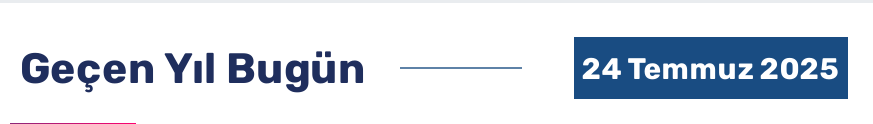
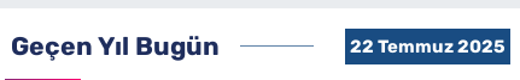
- 24 Temmuz 2025
+ 22 Temmuz 2025
